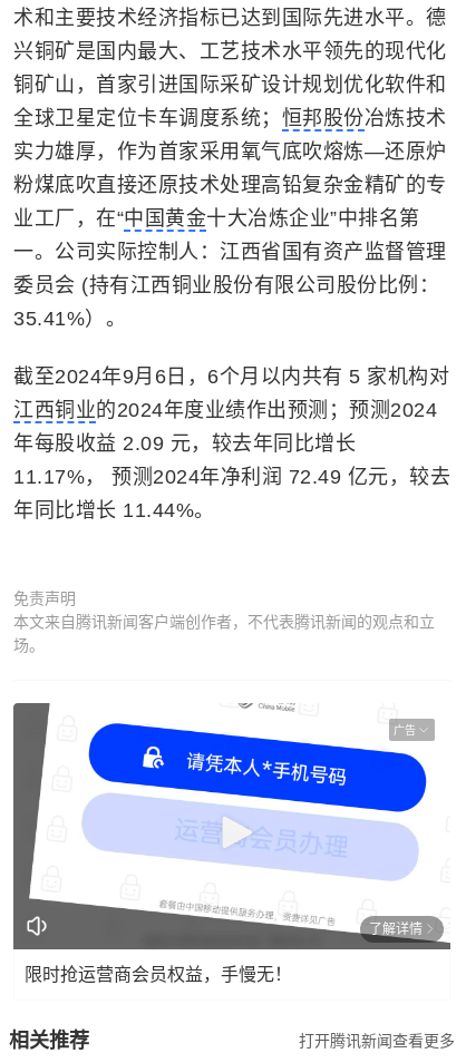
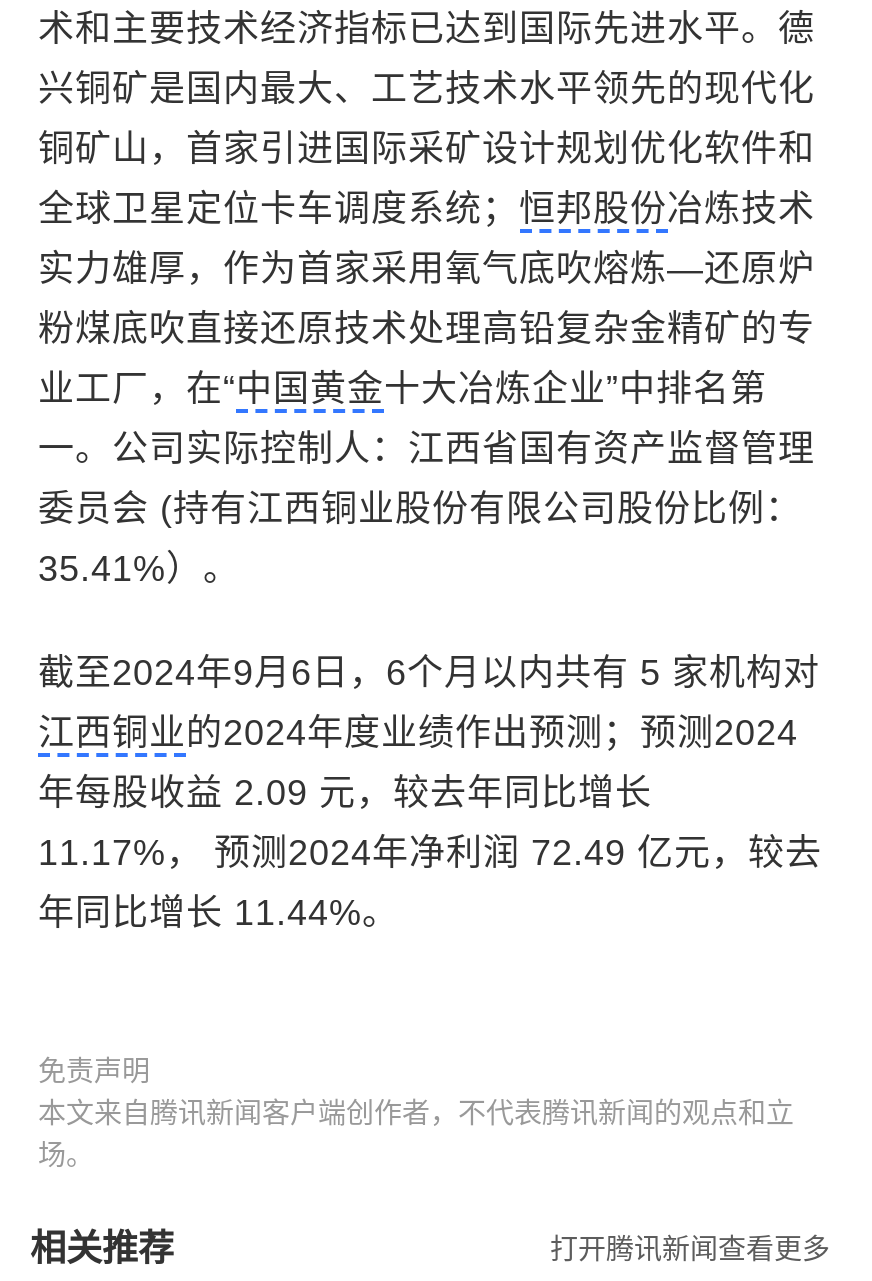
- [image]
- 广告

- 了解详情
- 限时抢运营商会员权益，手慢无！
